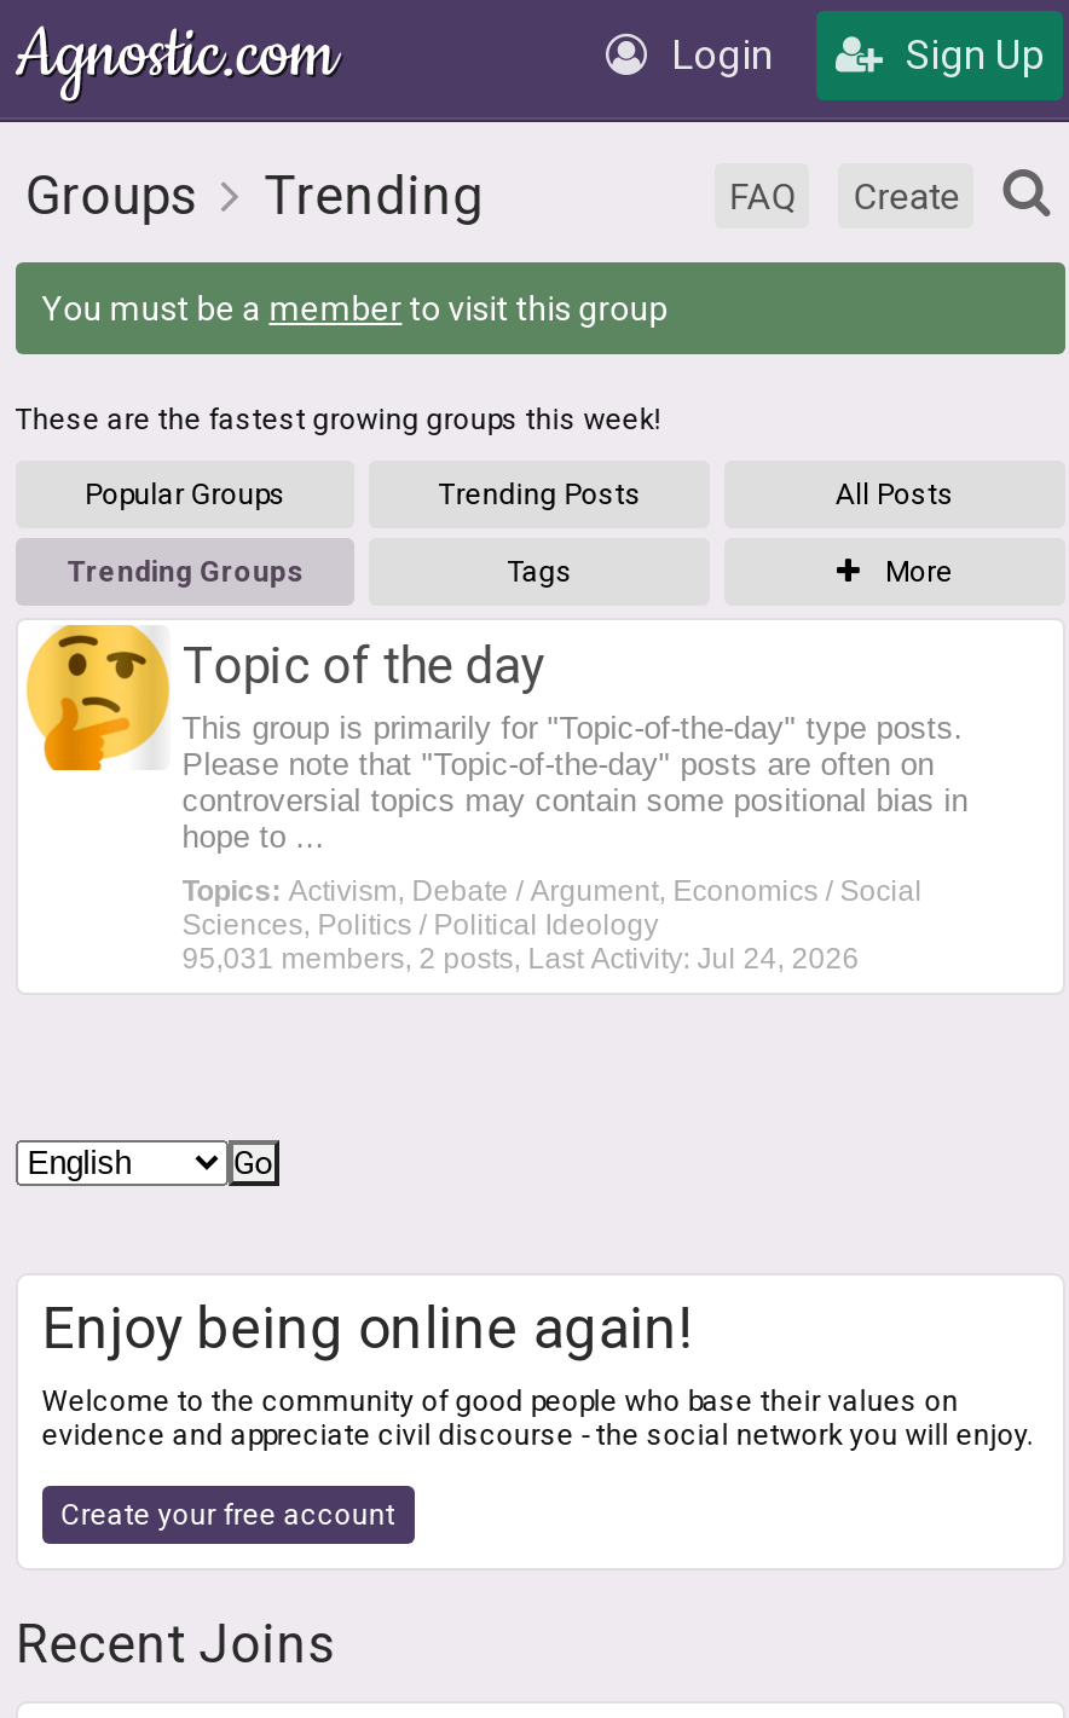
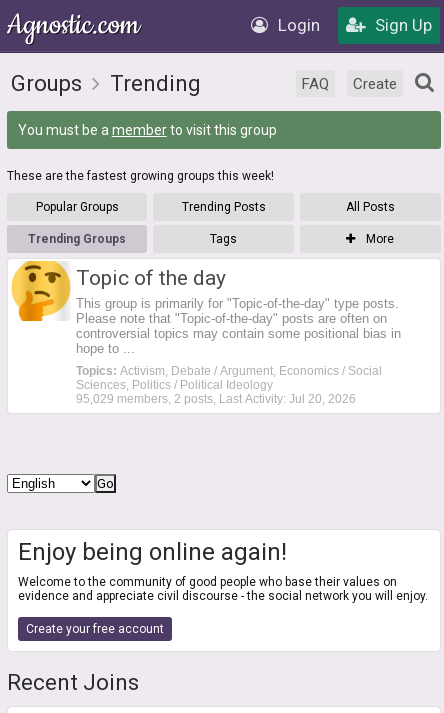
- 95,031 members, 2 posts, Last Activity: Jul 24, 2026
+ 95,029 members, 2 posts, Last Activity: Jul 20, 2026
